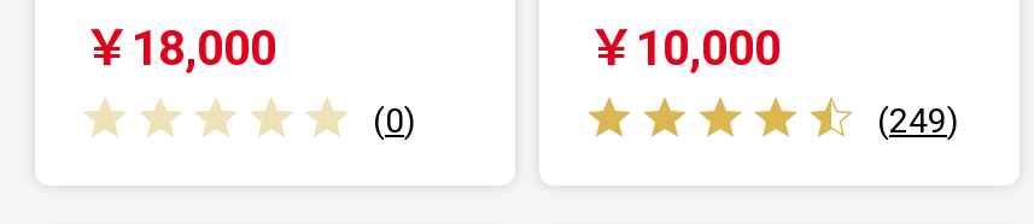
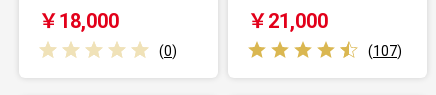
- ￥10,000
- (249)
+ ￥21,000
+ (107)
